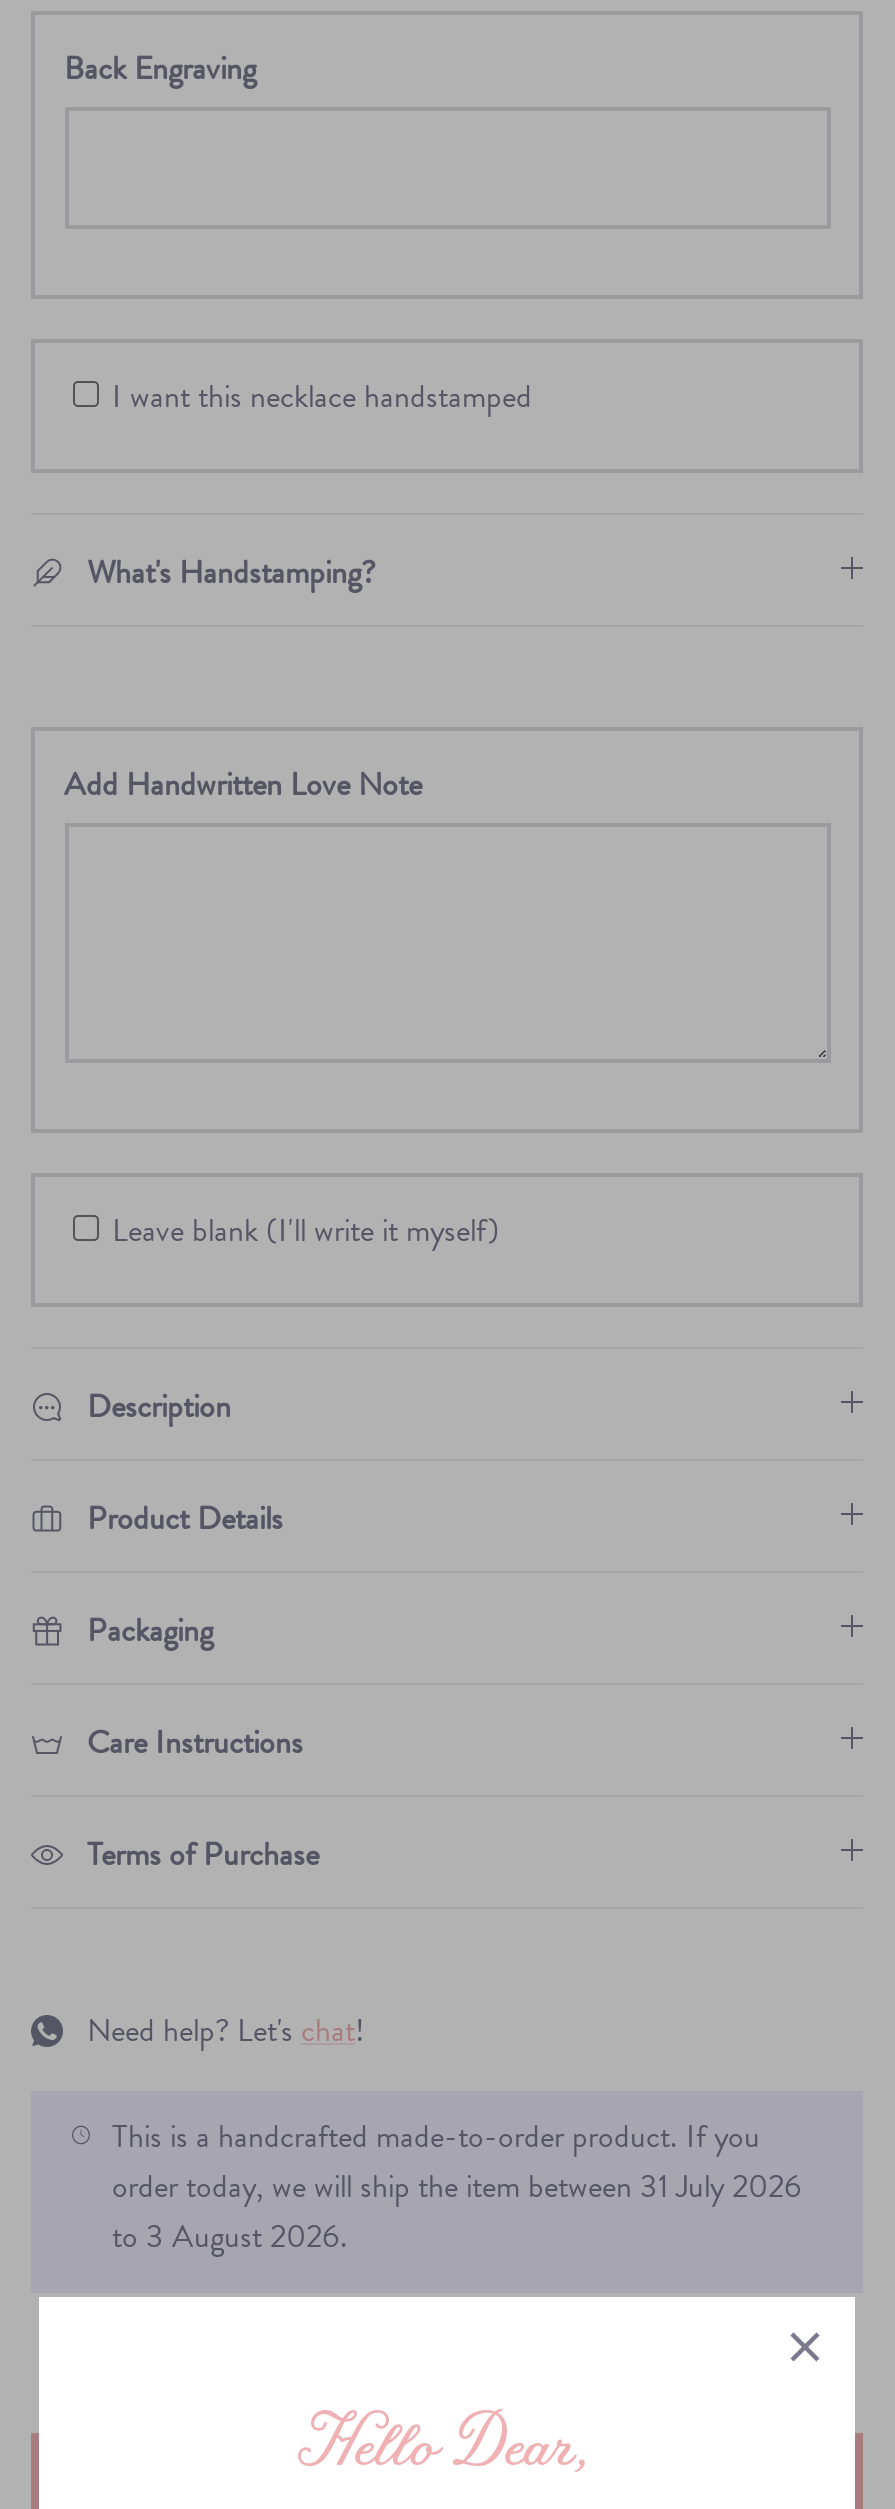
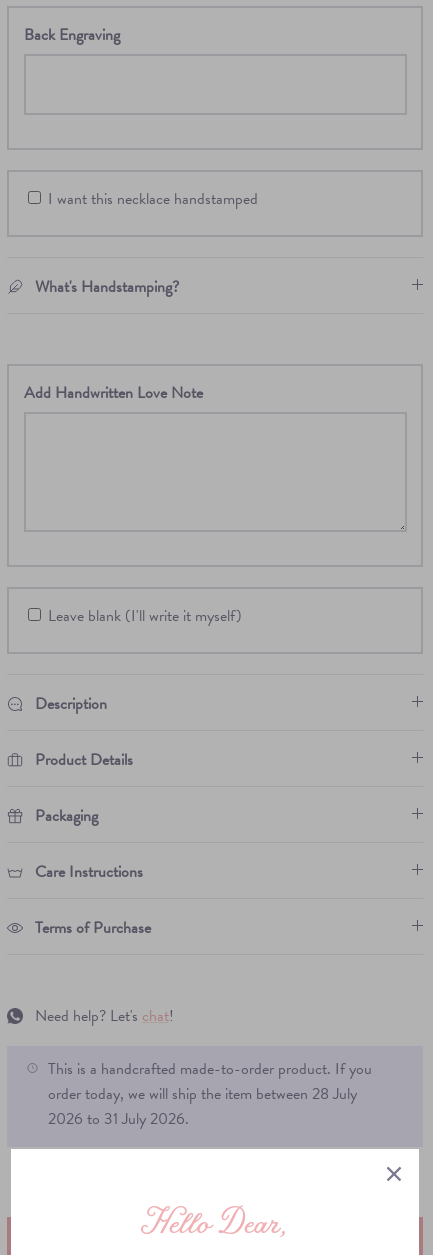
- order today, we will ship the item between 31 July 2026
- to 3 August 2026.
+ order today, we will ship the item between 28 July
+ 2026 to 31 July 2026.
